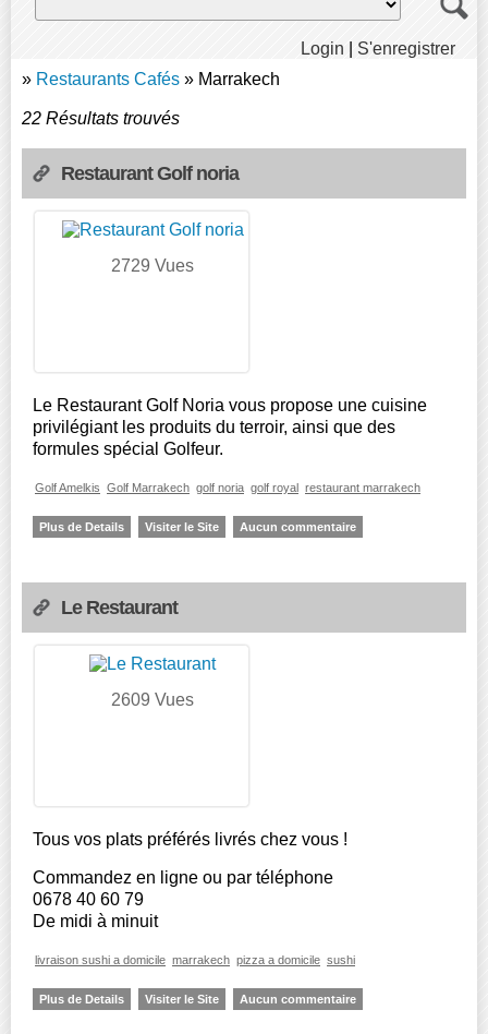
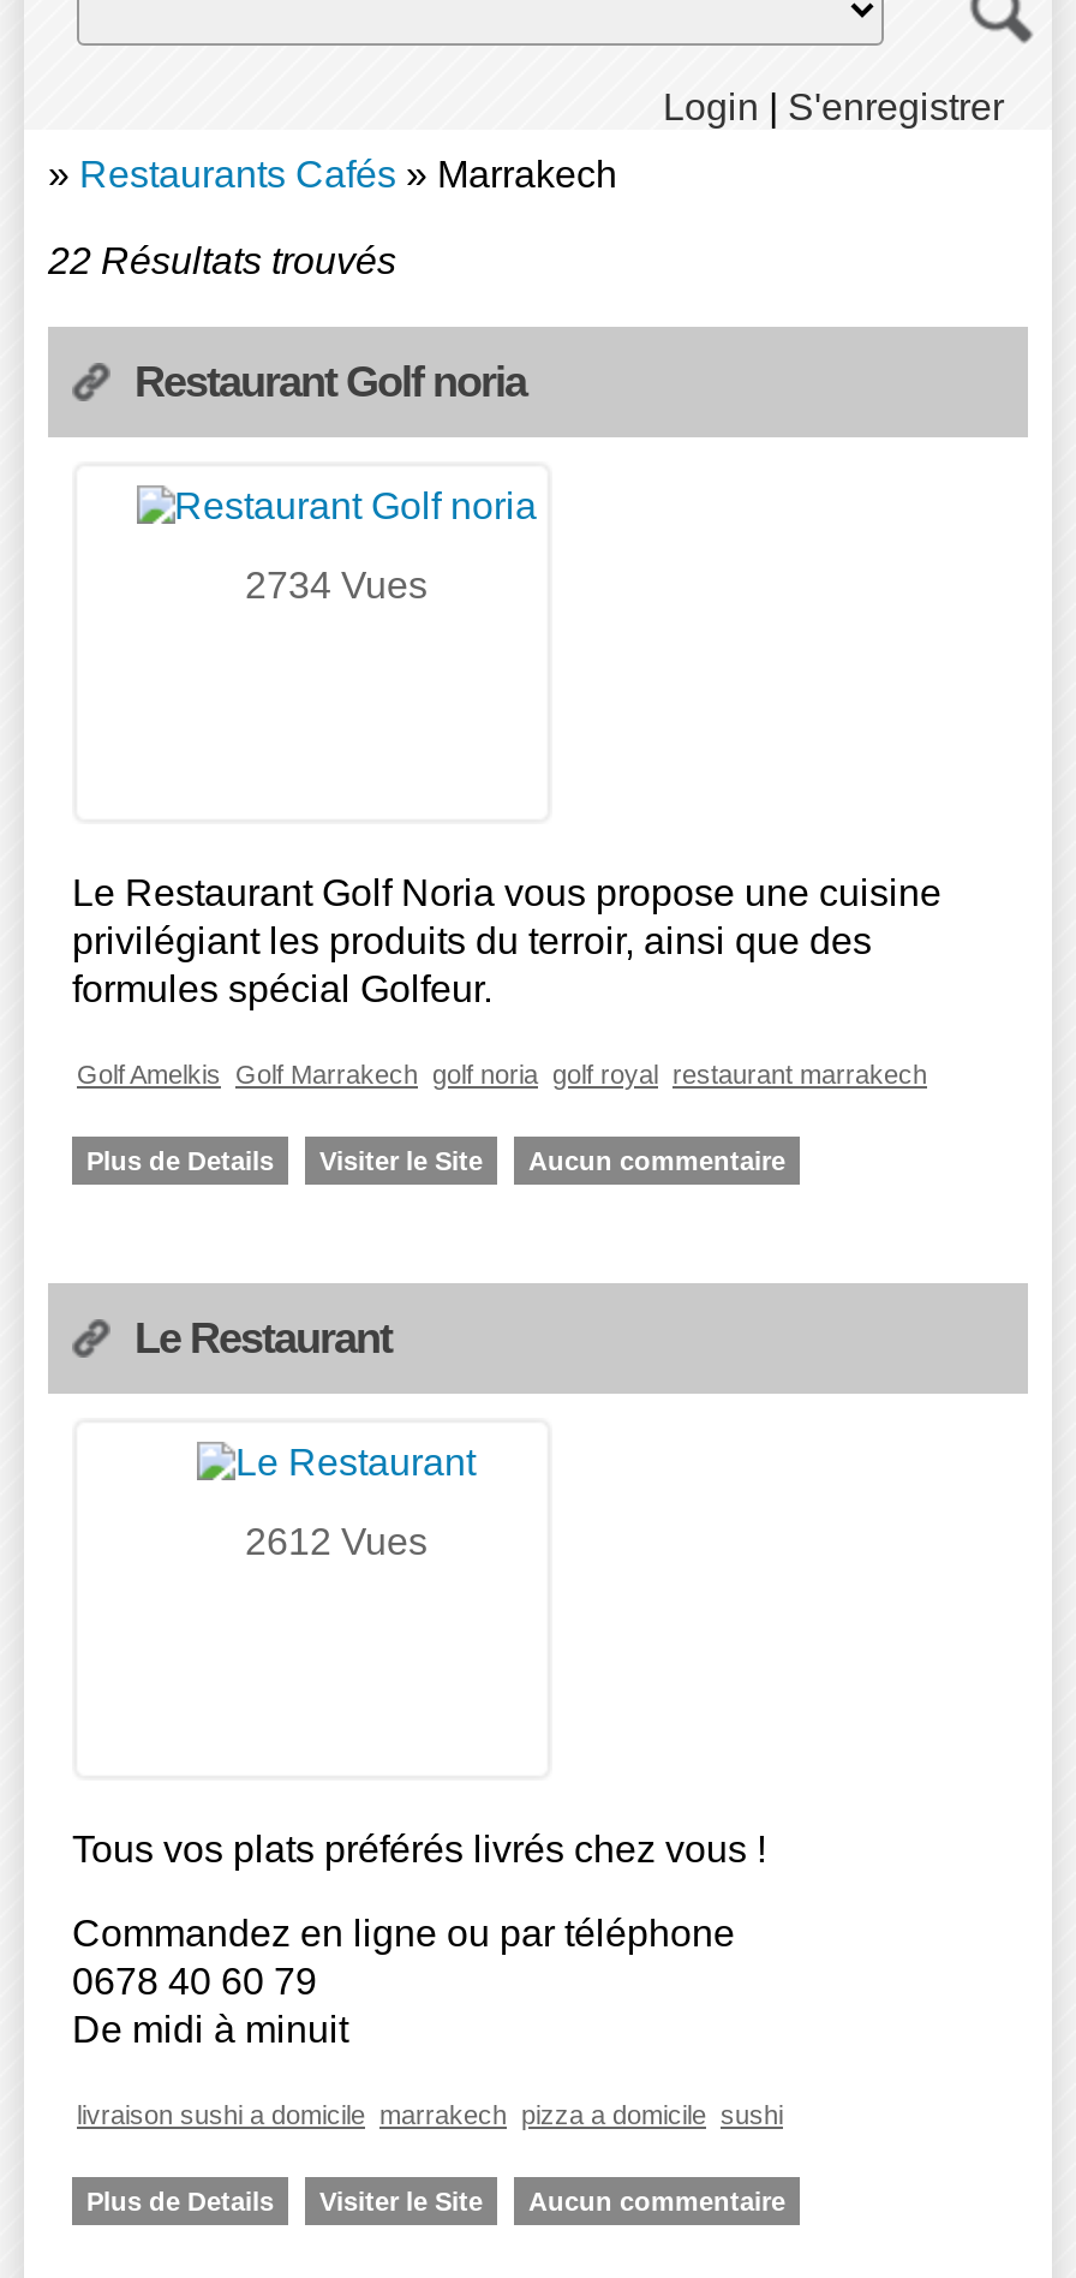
- 2729 Vues
+ 2734 Vues

- 2609 Vues
+ 2612 Vues
